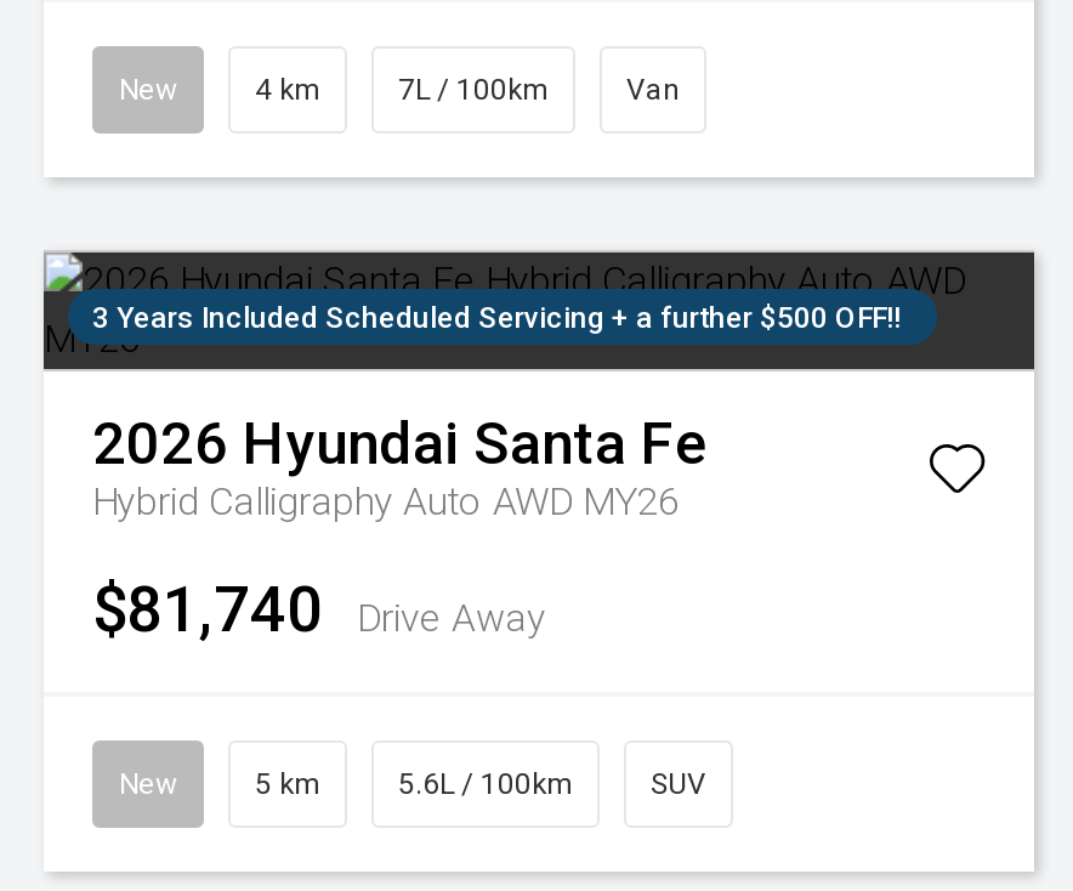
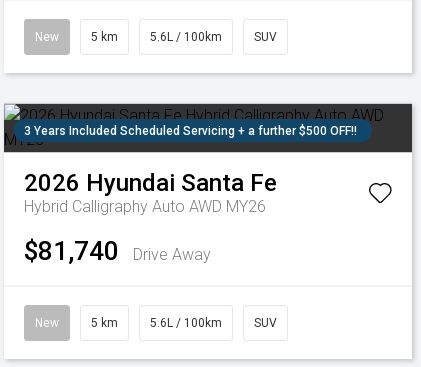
- 4 km
- 7L / 100km
- Van
+ 5 km
+ 5.6L / 100km
+ SUV
